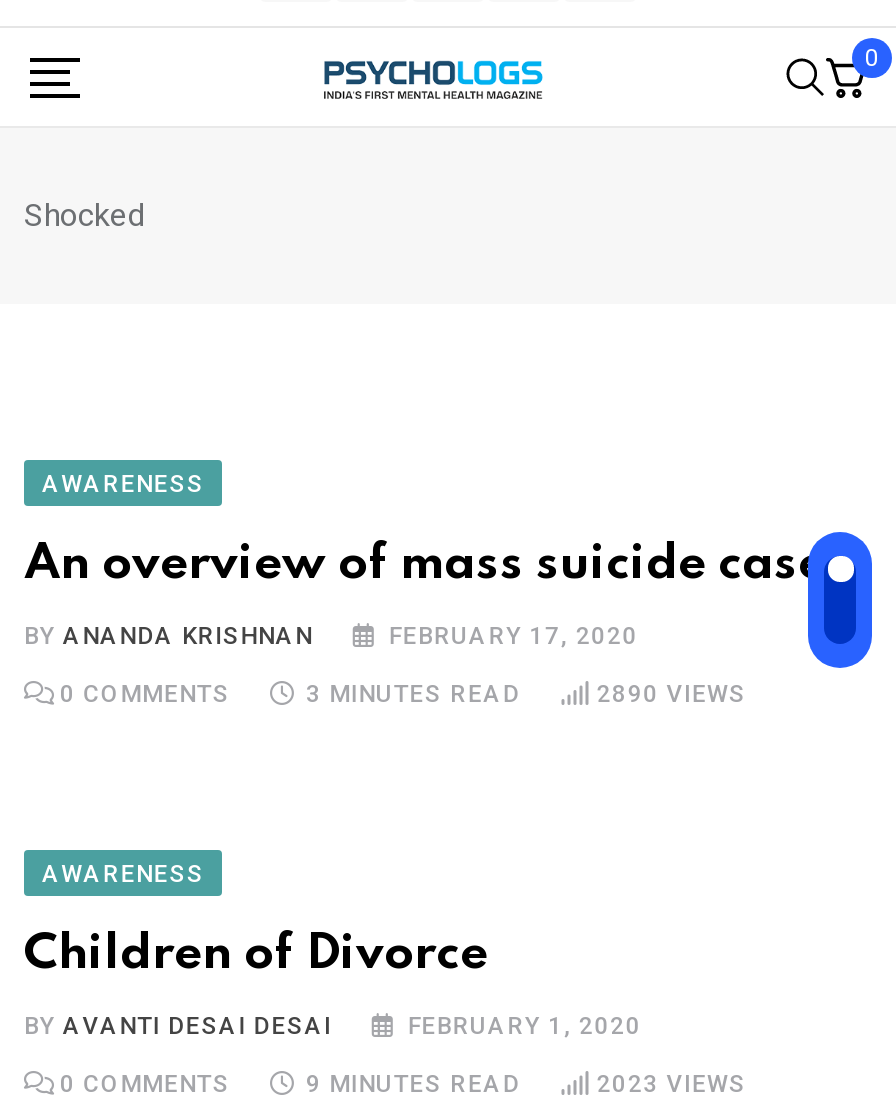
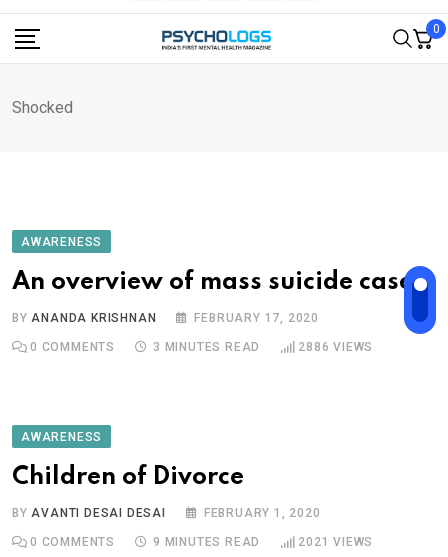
- 2890 VIEWS
+ 2886 VIEWS

- 2023 VIEWS
+ 2021 VIEWS
